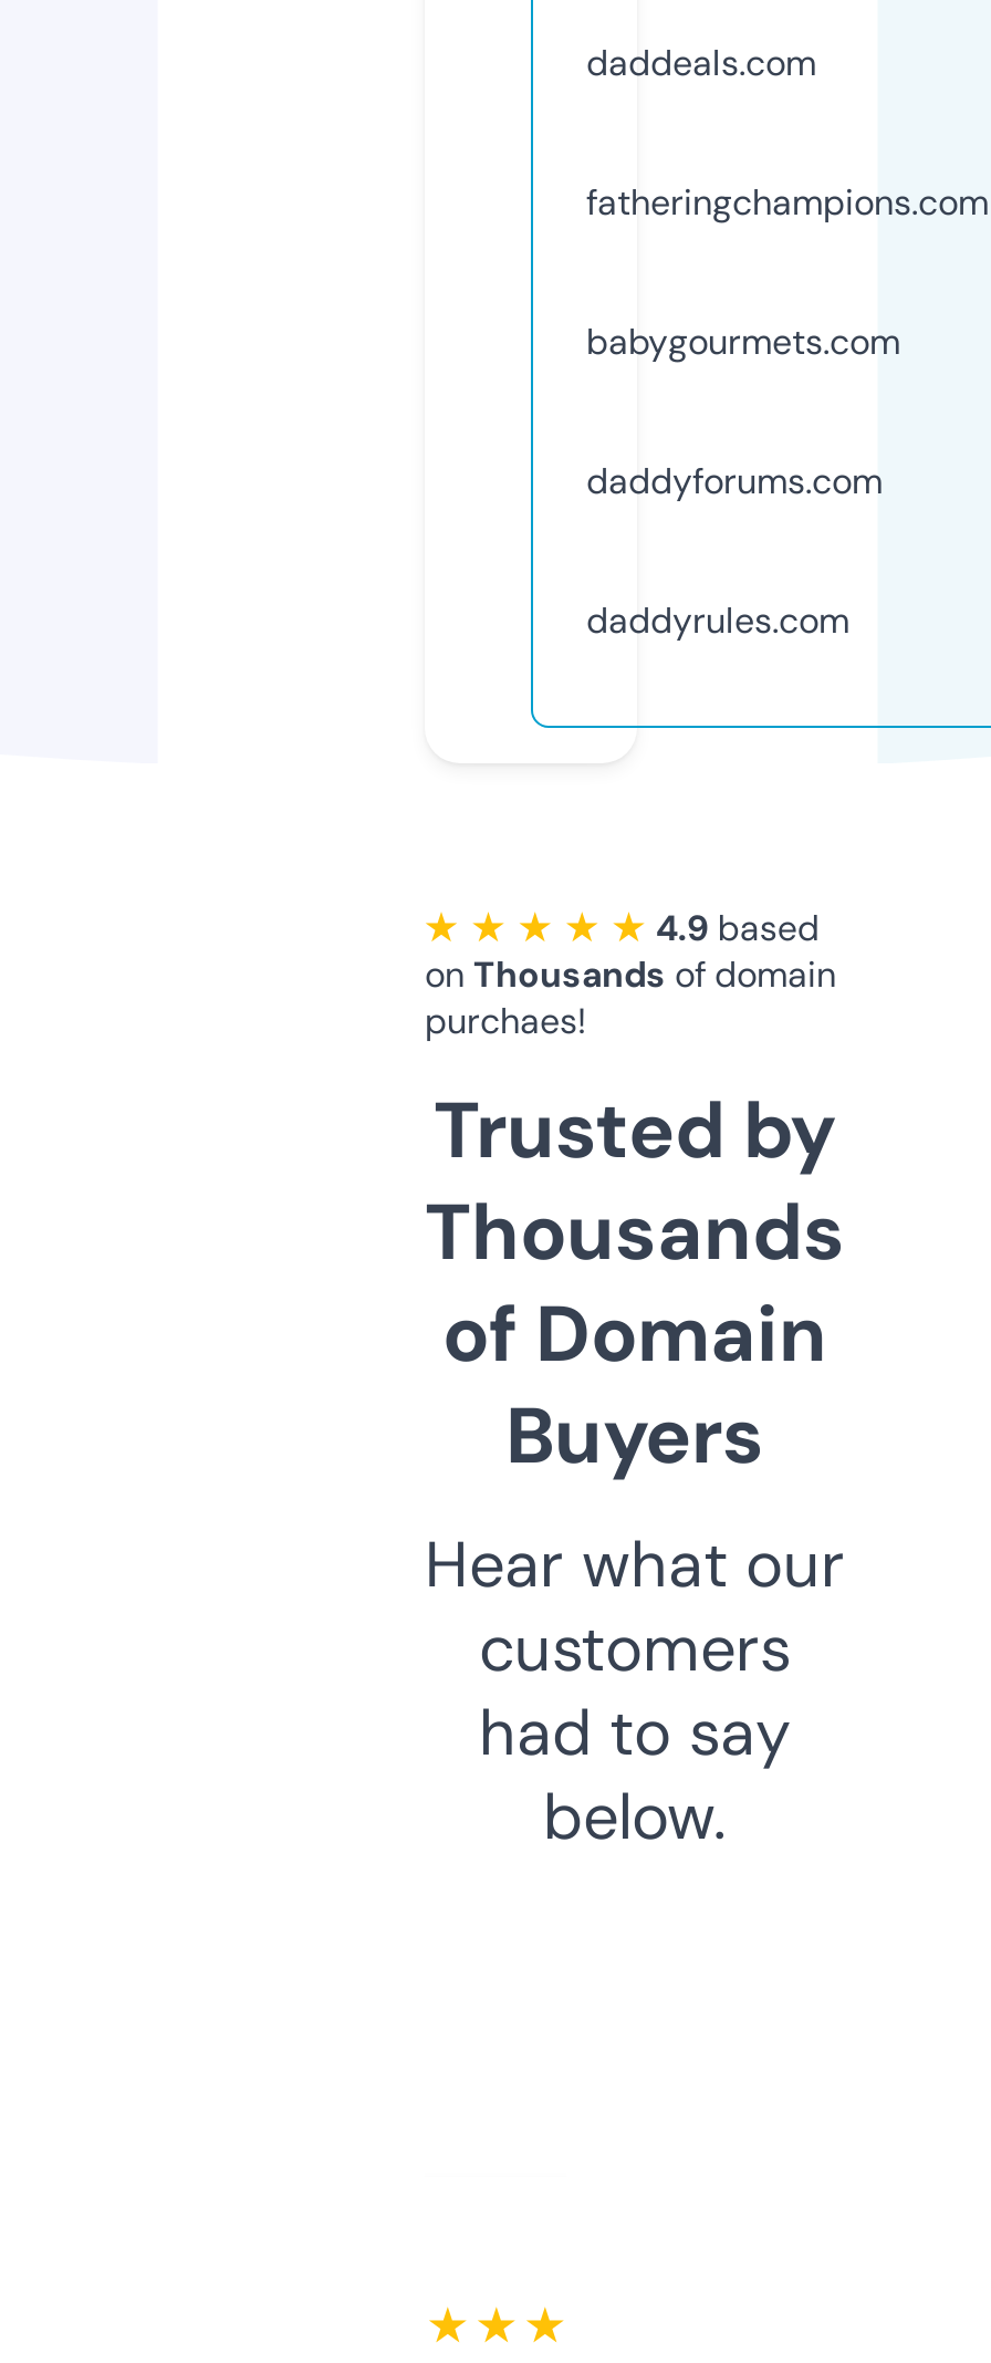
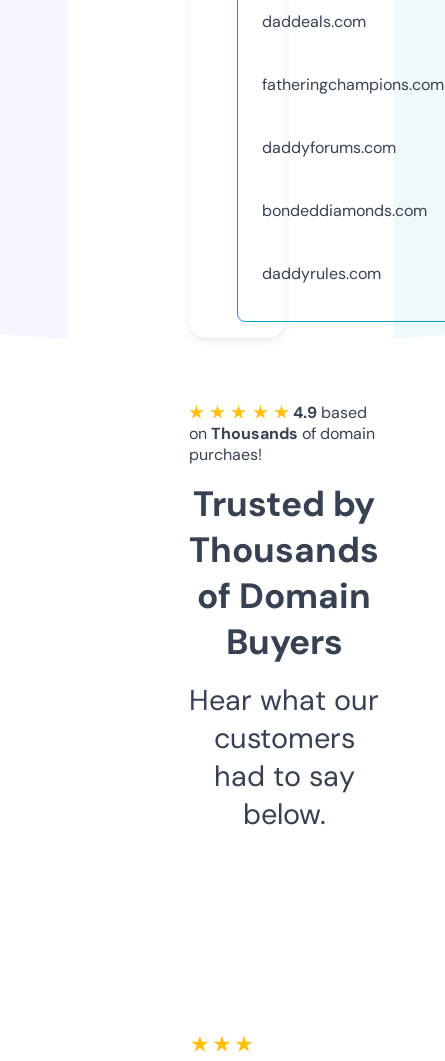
- babygourmets.com

moved up: daddyforums.com

+ bondeddiamonds.com
